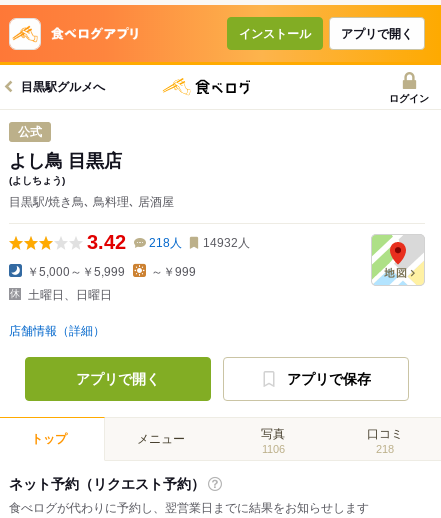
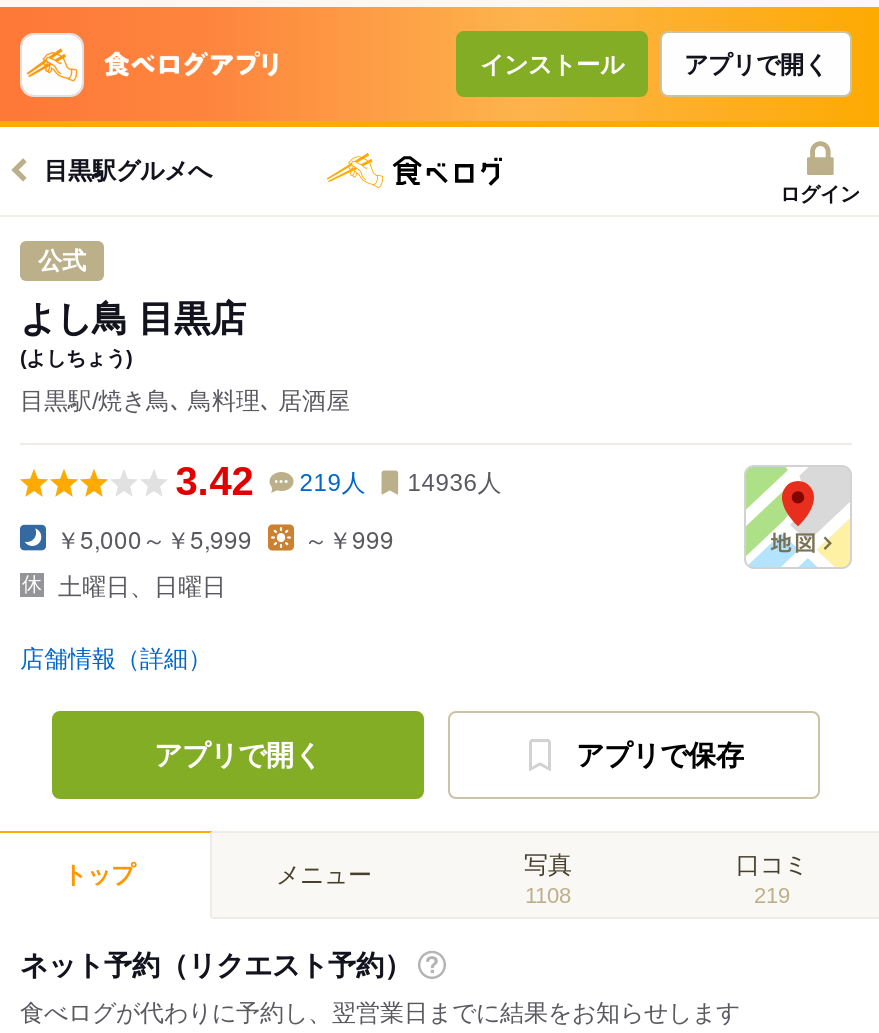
- 218人
+ 219人

- 14932人
+ 14936人

- 1106
+ 1108

- 218
+ 219
